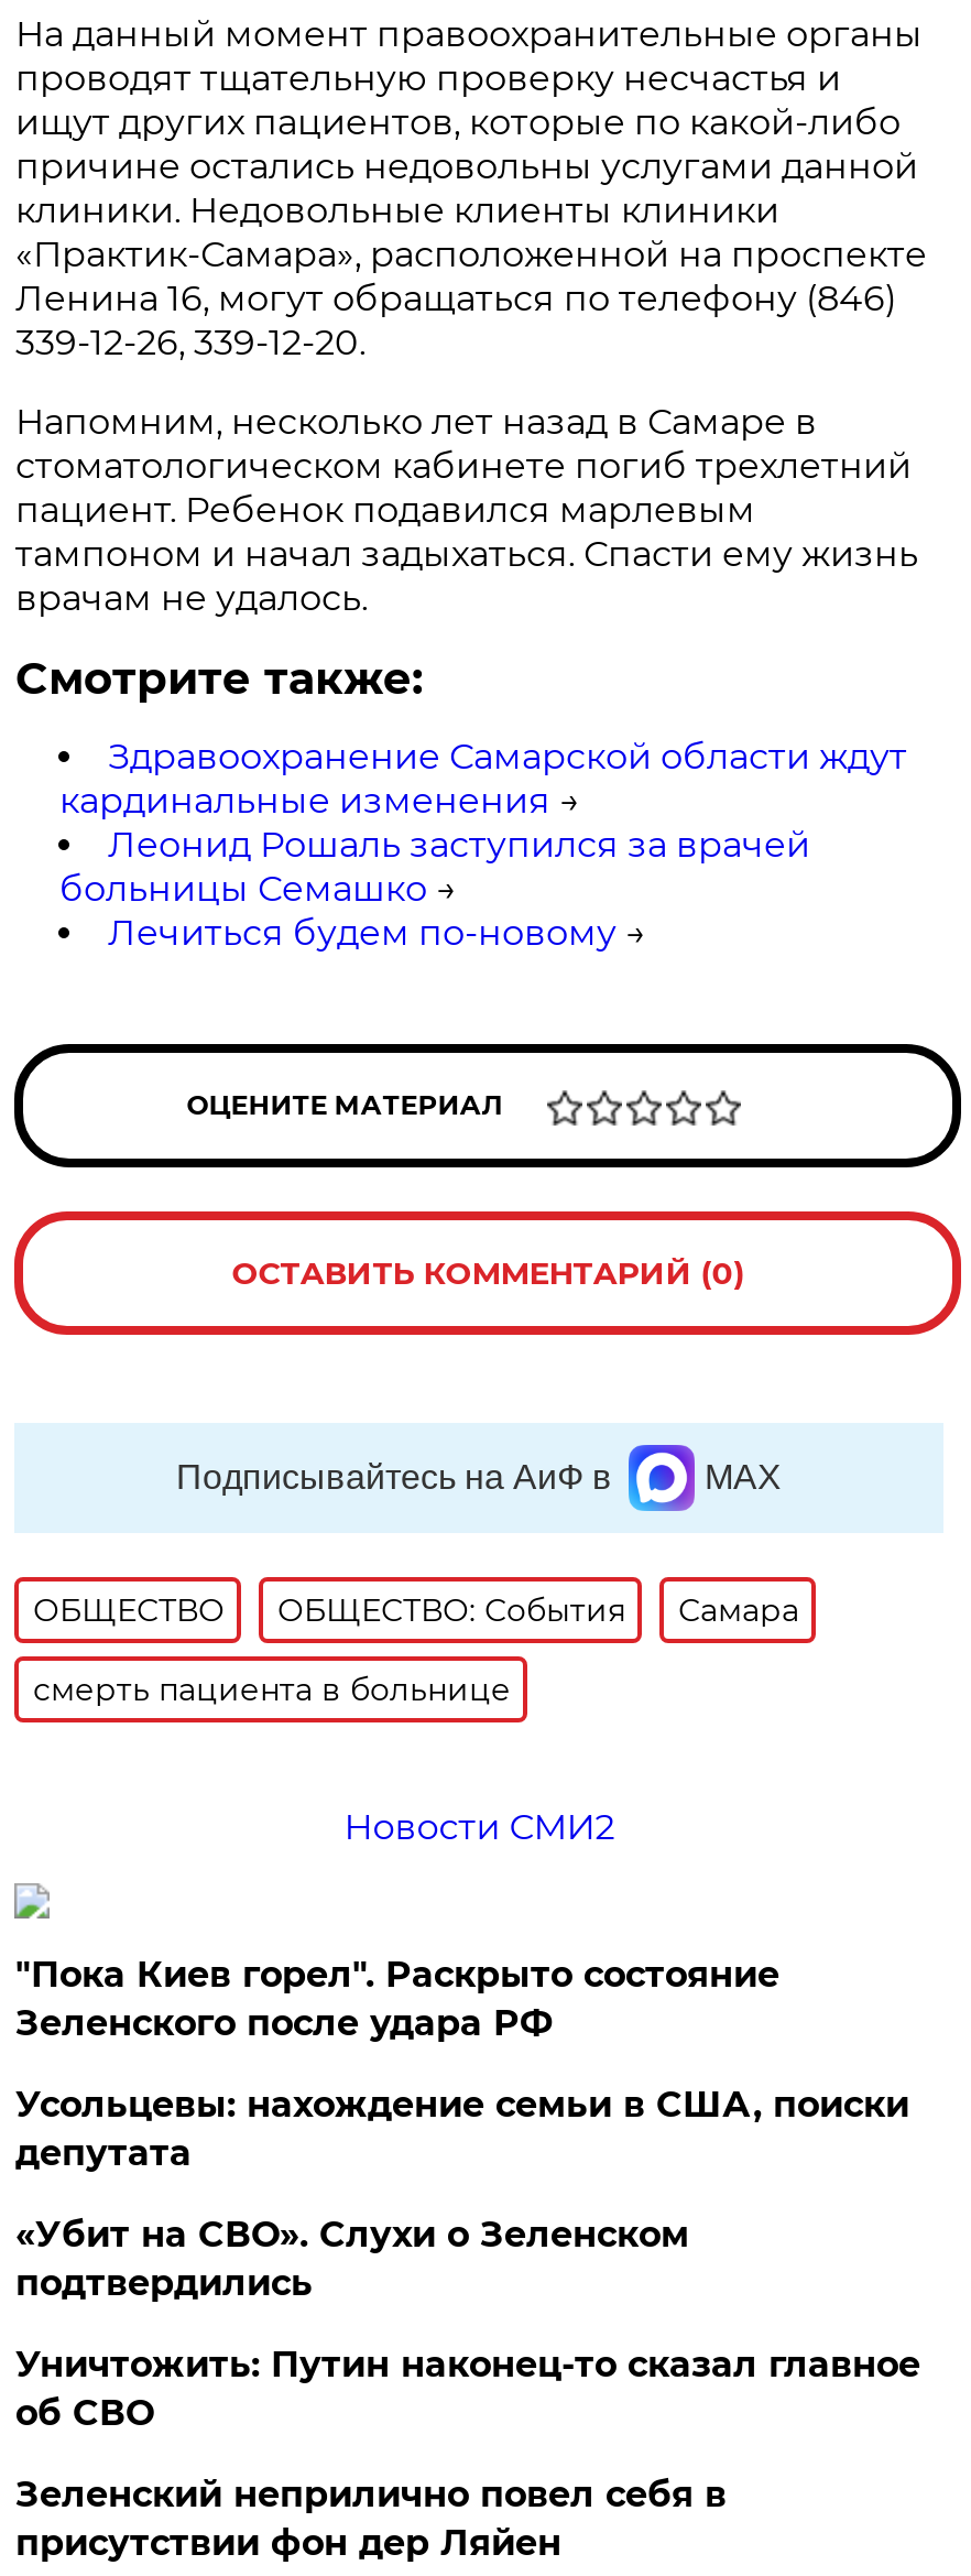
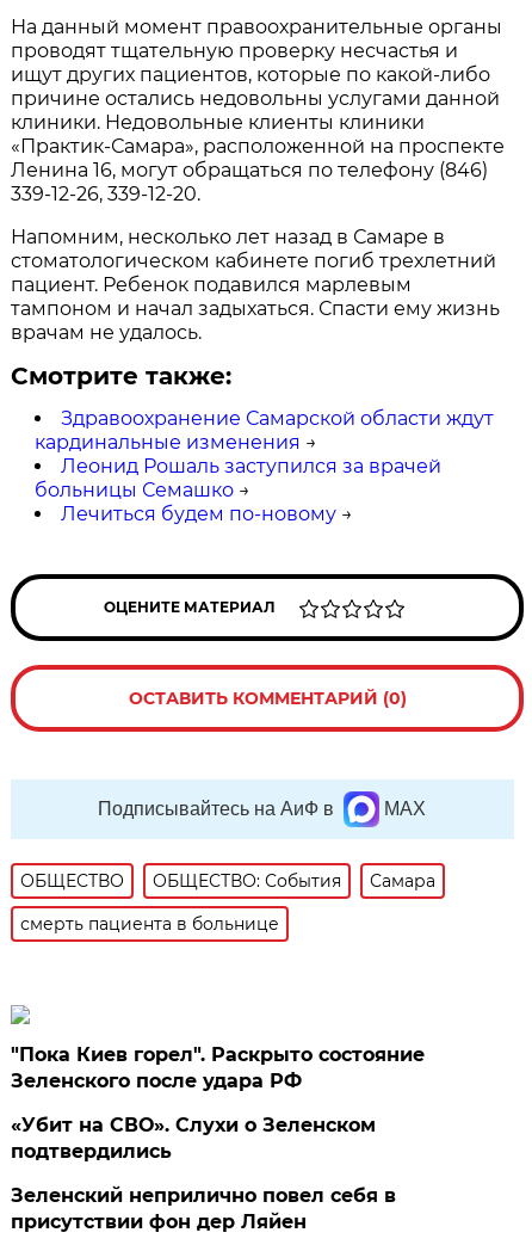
- Новости СМИ2

- Усольцевы: нахождение семьи в США, поиски
- депутата

- Уничтожить: Путин наконец-то сказал главное
- об СВО
